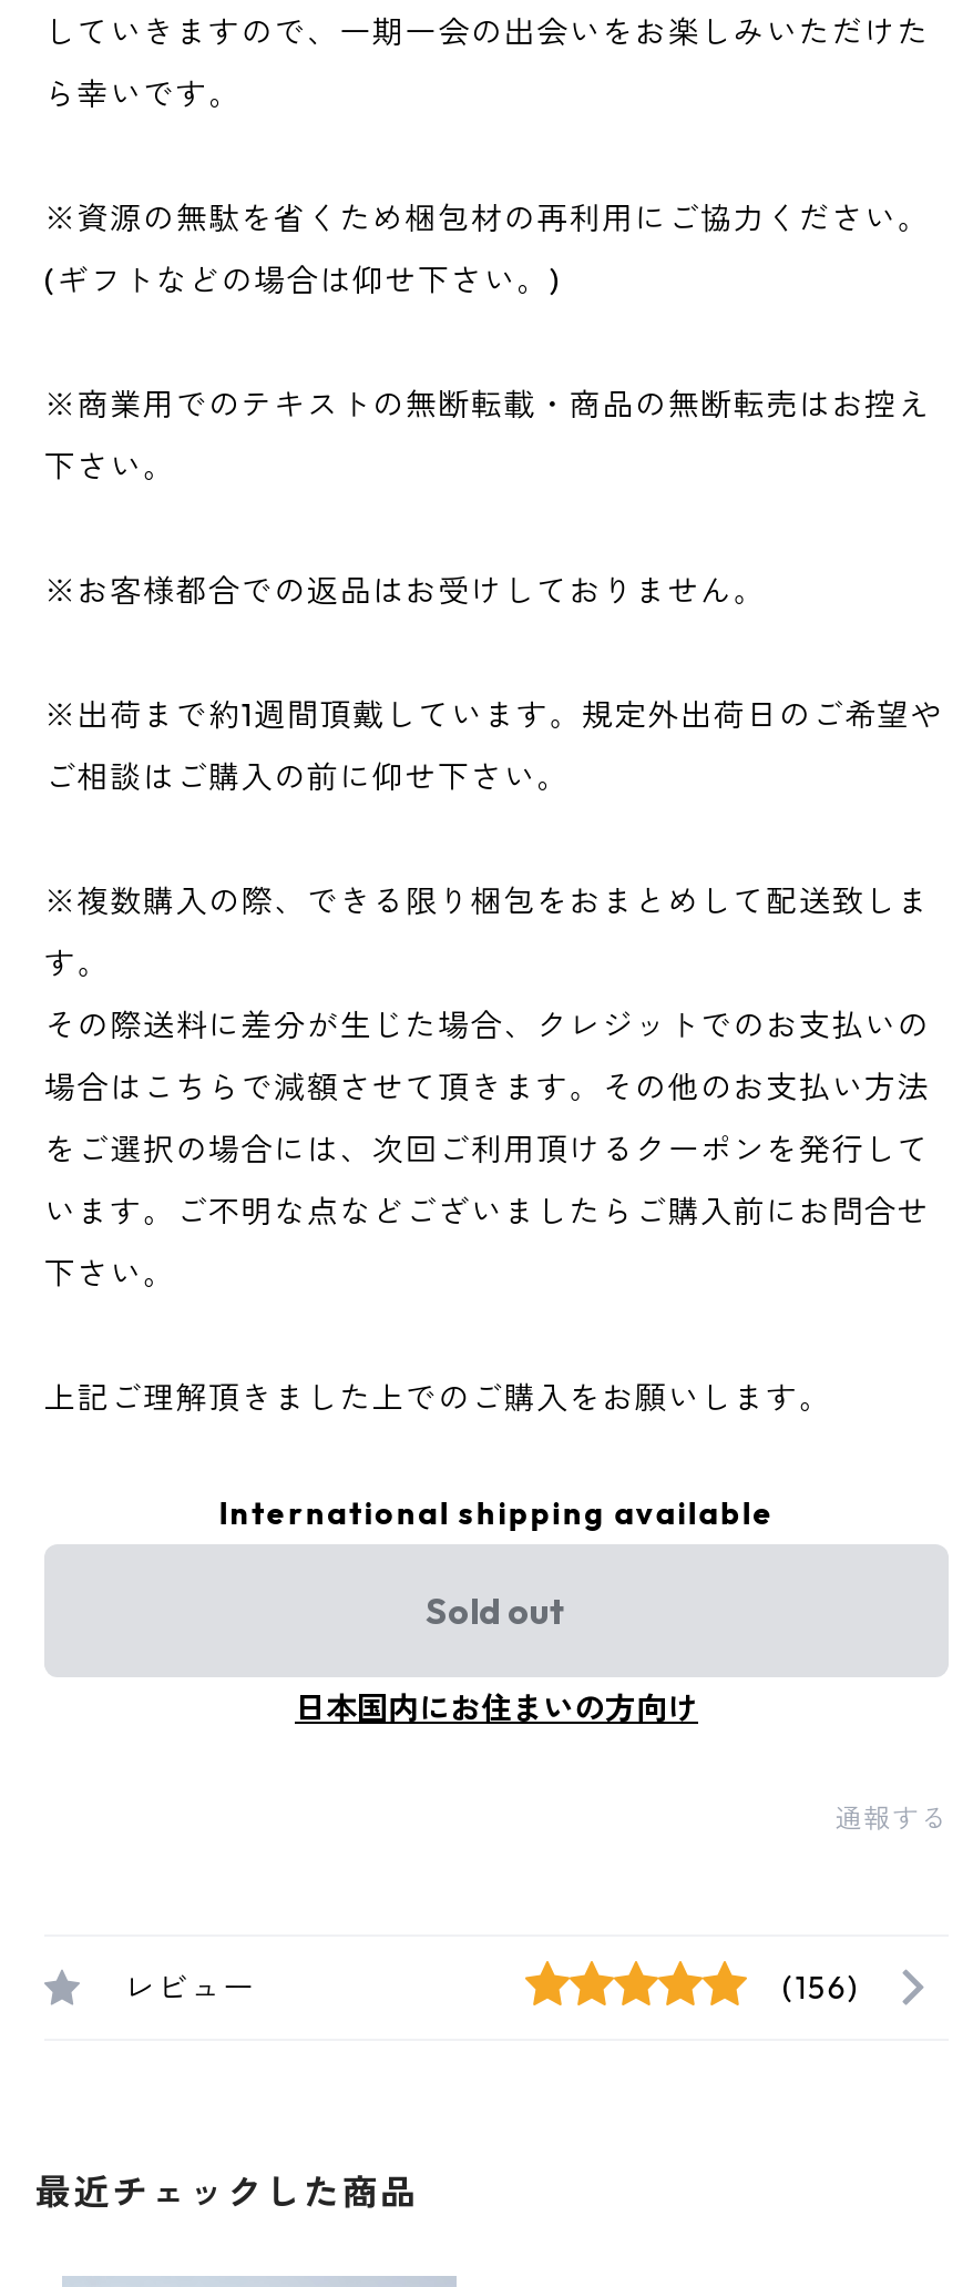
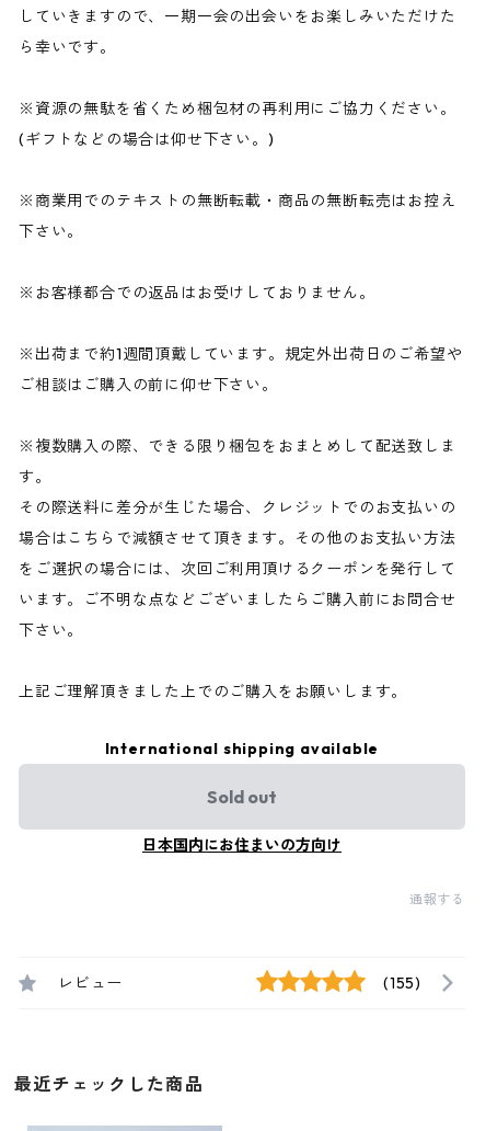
- (156)
+ (155)
